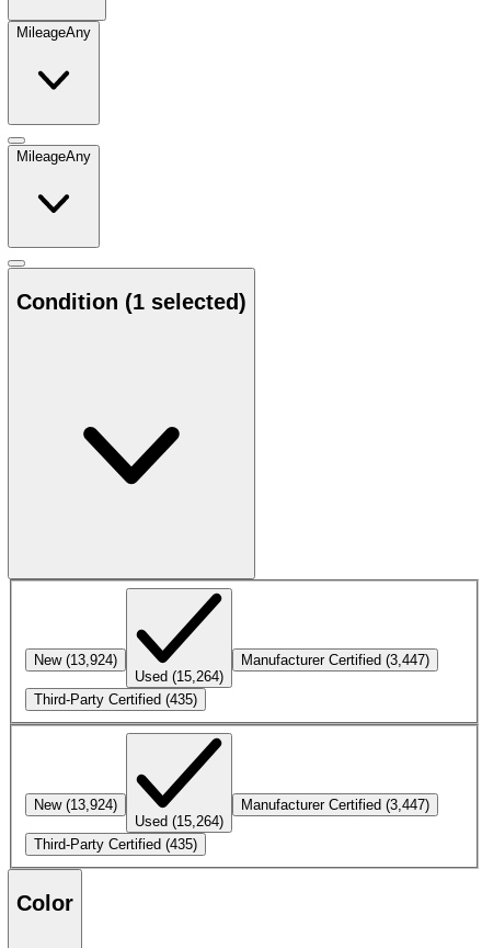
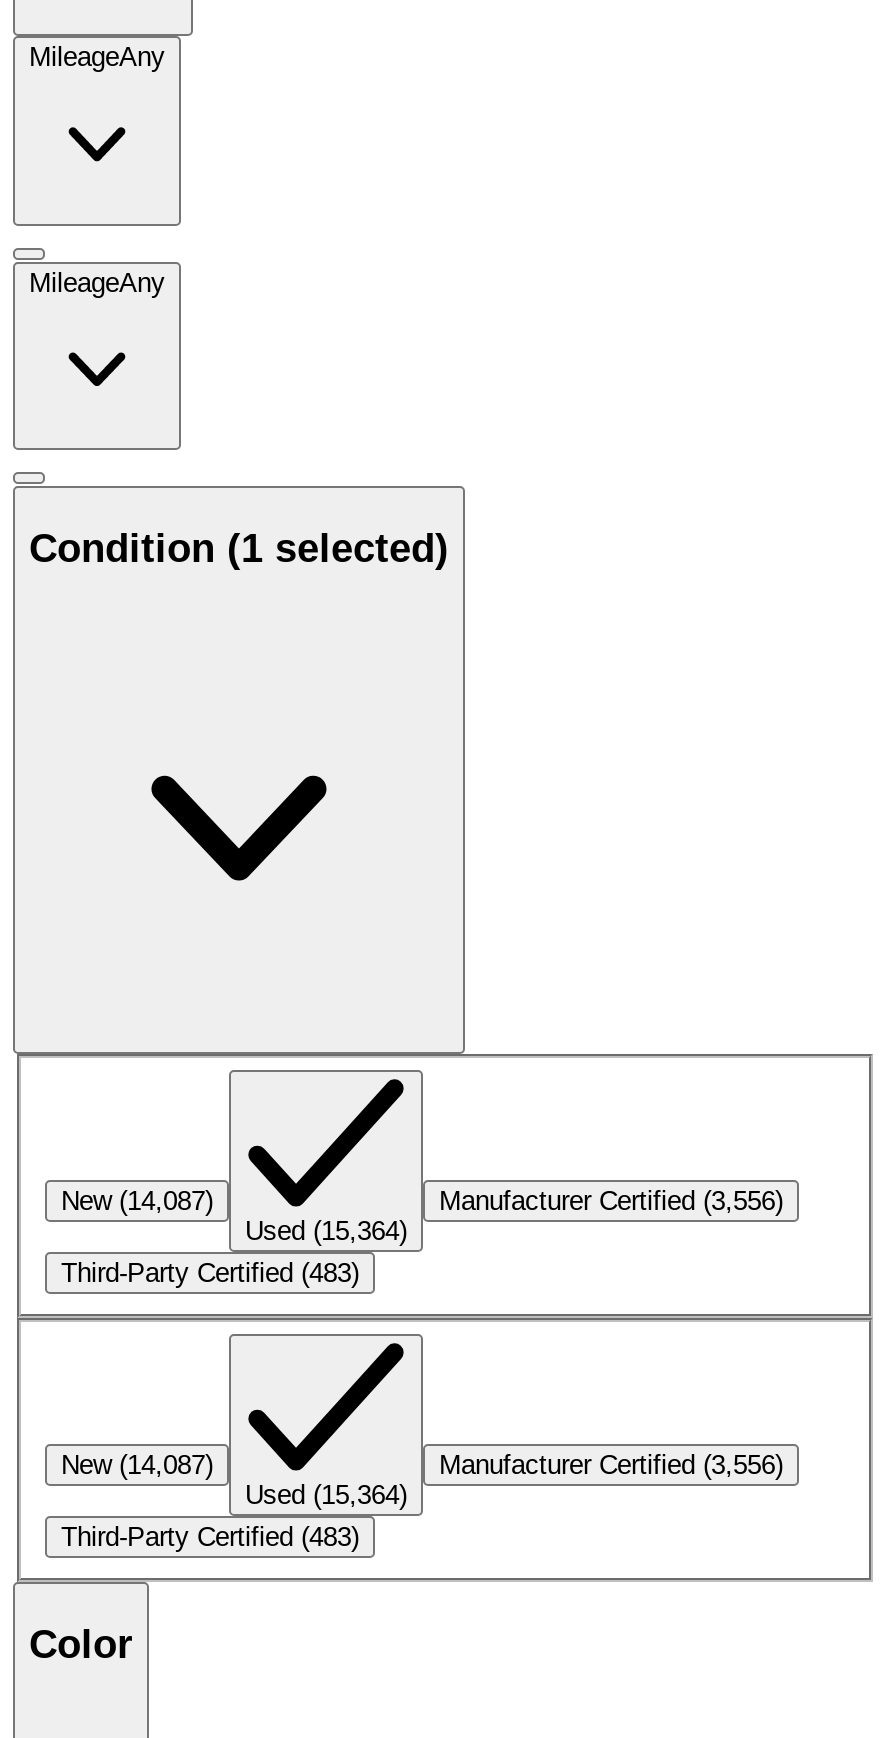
- New (13,924)
+ New (14,087)

- Manufacturer Certified (3,447)
+ Manufacturer Certified (3,556)

- Used (15,264)
+ Used (15,364)

- Third-Party Certified (435)
+ Third-Party Certified (483)

- New (13,924)
+ New (14,087)

- Manufacturer Certified (3,447)
+ Manufacturer Certified (3,556)

- Used (15,264)
+ Used (15,364)

- Third-Party Certified (435)
+ Third-Party Certified (483)
